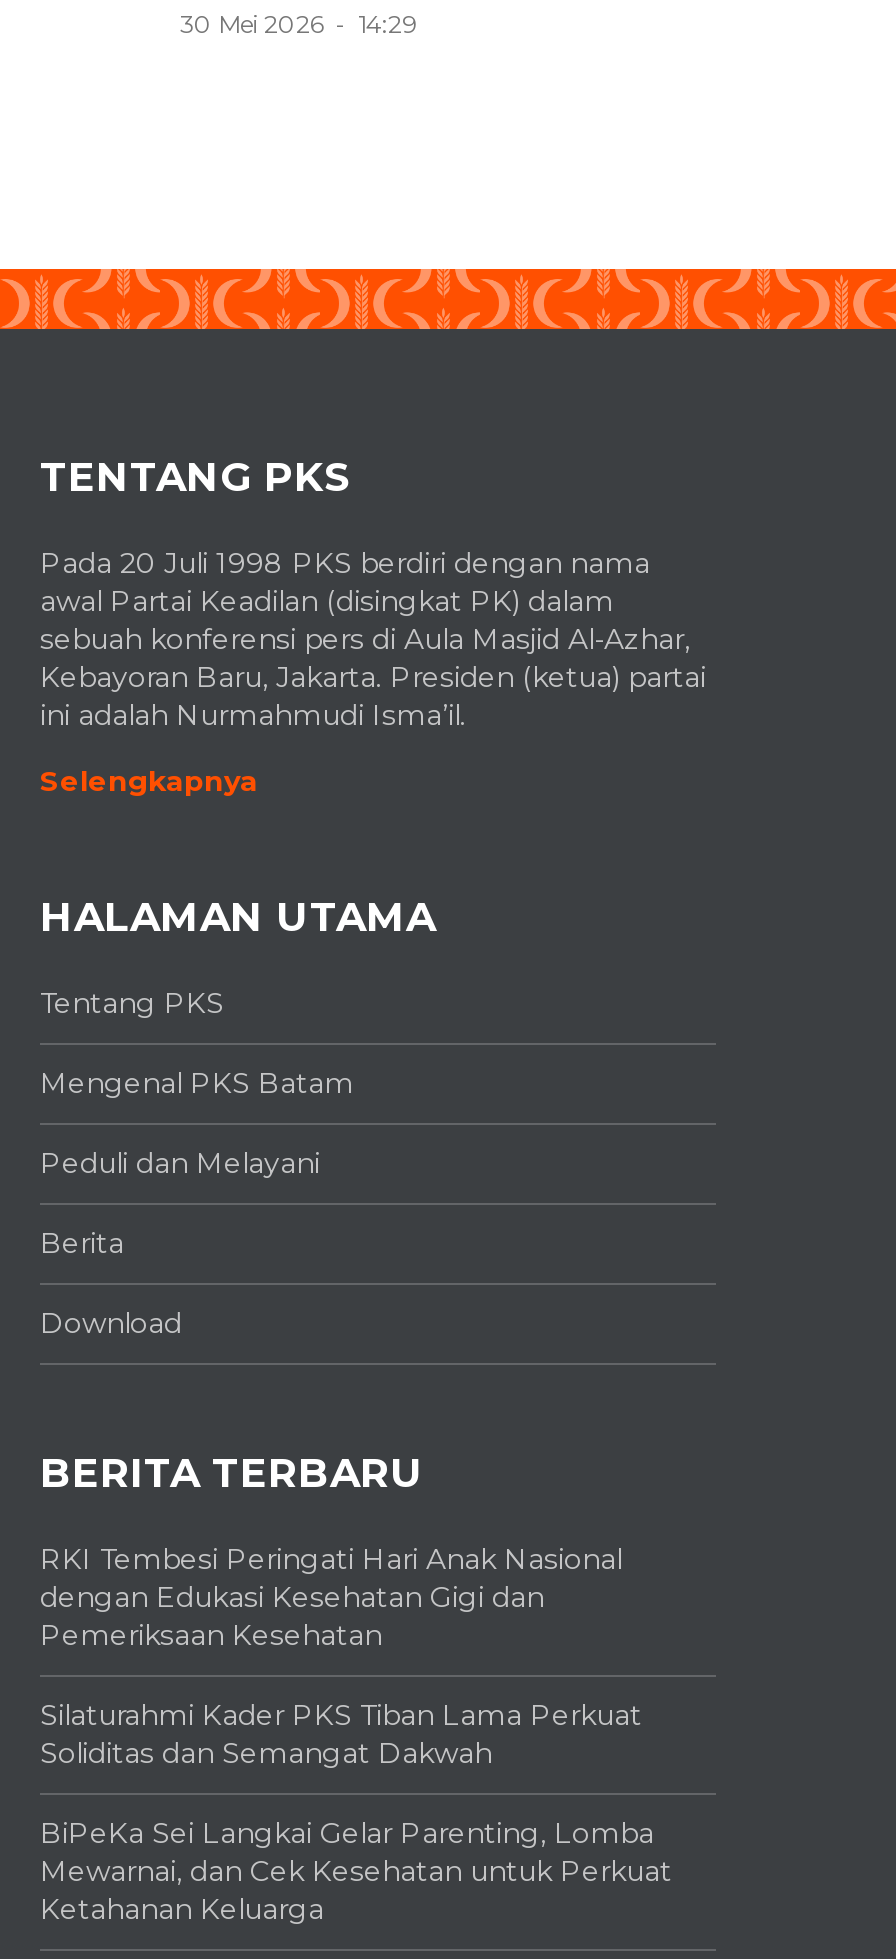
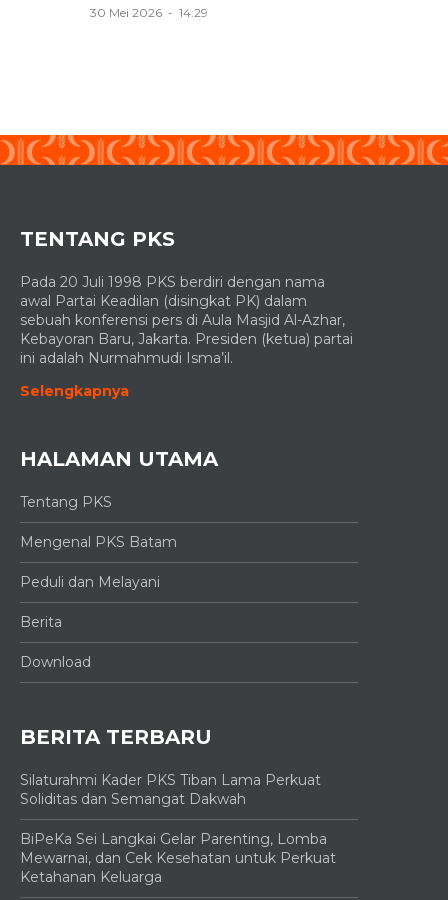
- RKI Tembesi Peringati Hari Anak Nasional
- dengan Edukasi Kesehatan Gigi dan
- Pemeriksaan Kesehatan
